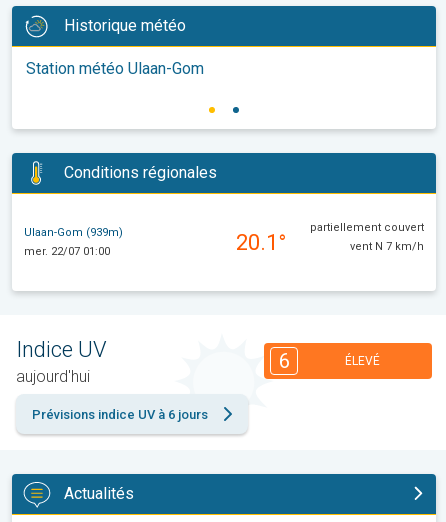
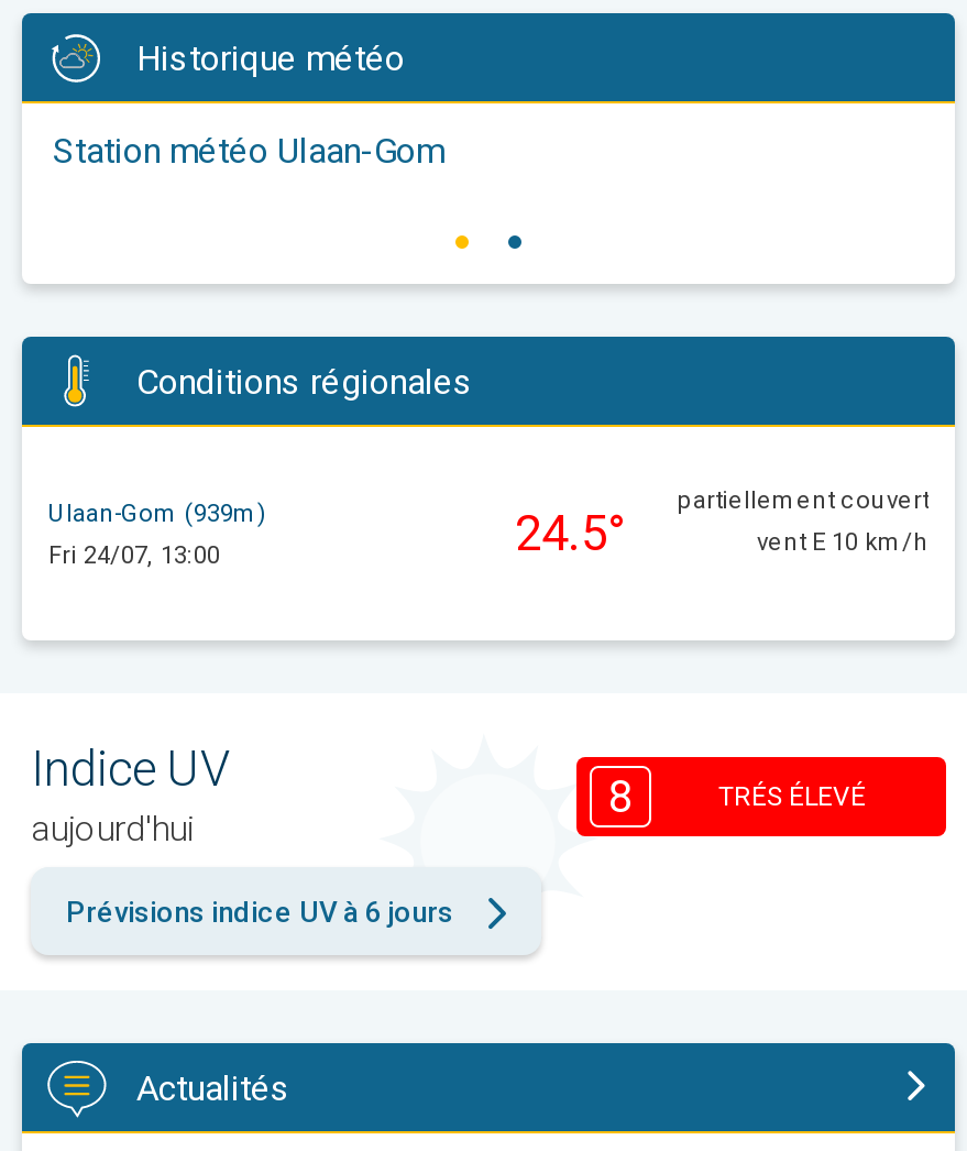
- mer. 22/07 01:00
- 20.1°
+ Fri 24/07, 13:00
+ 24.5°

- vent N 7 km/h
+ vent E 10 km/h

- 6
- ÉLEVÉ
+ 8
+ TRÉS ÉLEVÉ
